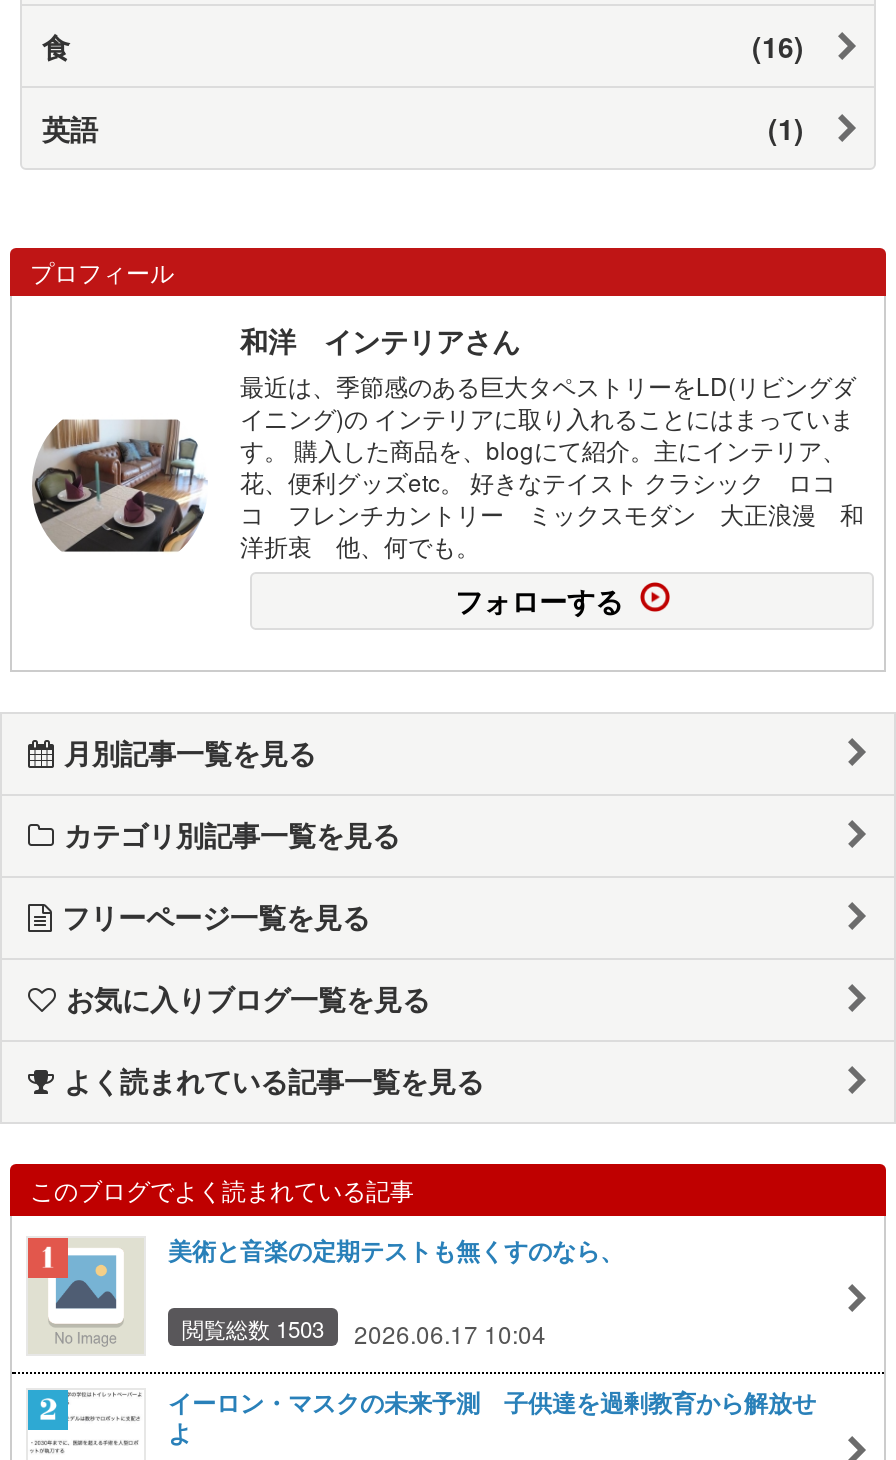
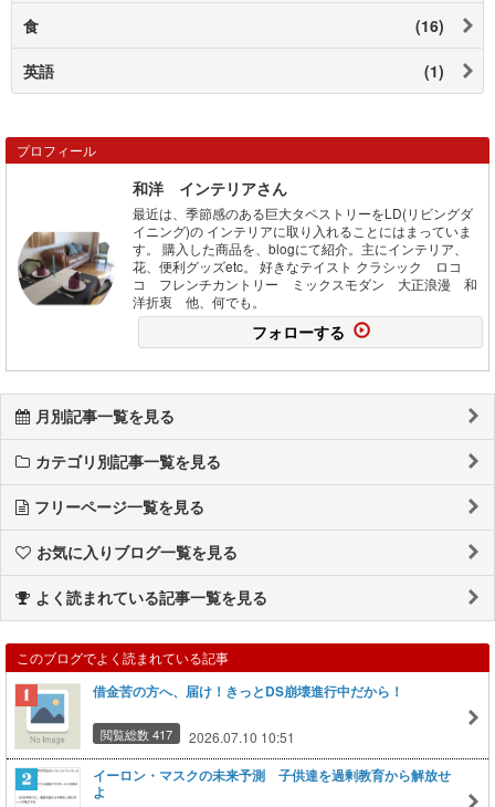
- 美術と音楽の定期テストも無くすのなら、
+ 借金苦の方へ、届け！きっとDS崩壊進行中だから！

- 閲覧総数 1503
- 2026.06.17 10:04
+ 閲覧総数 417
+ 2026.07.10 10:51
